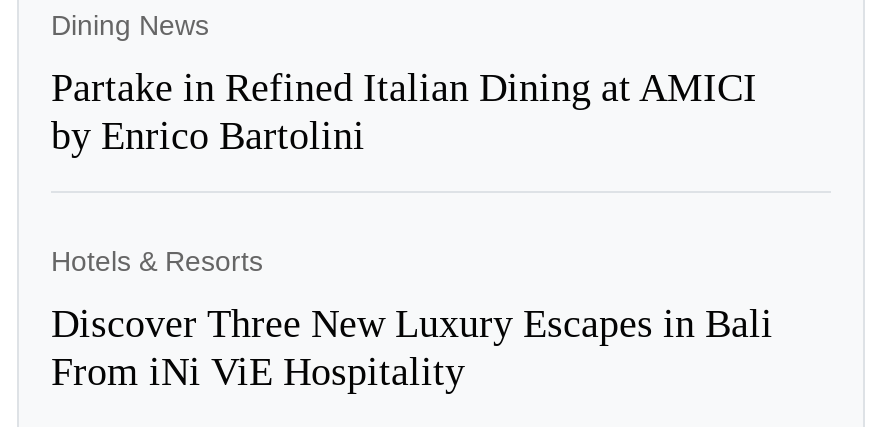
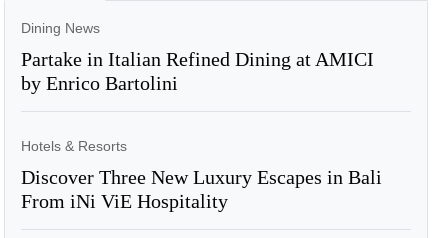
- Partake in Refined Italian Dining at AMICI
+ Partake in Italian Refined Dining at AMICI
